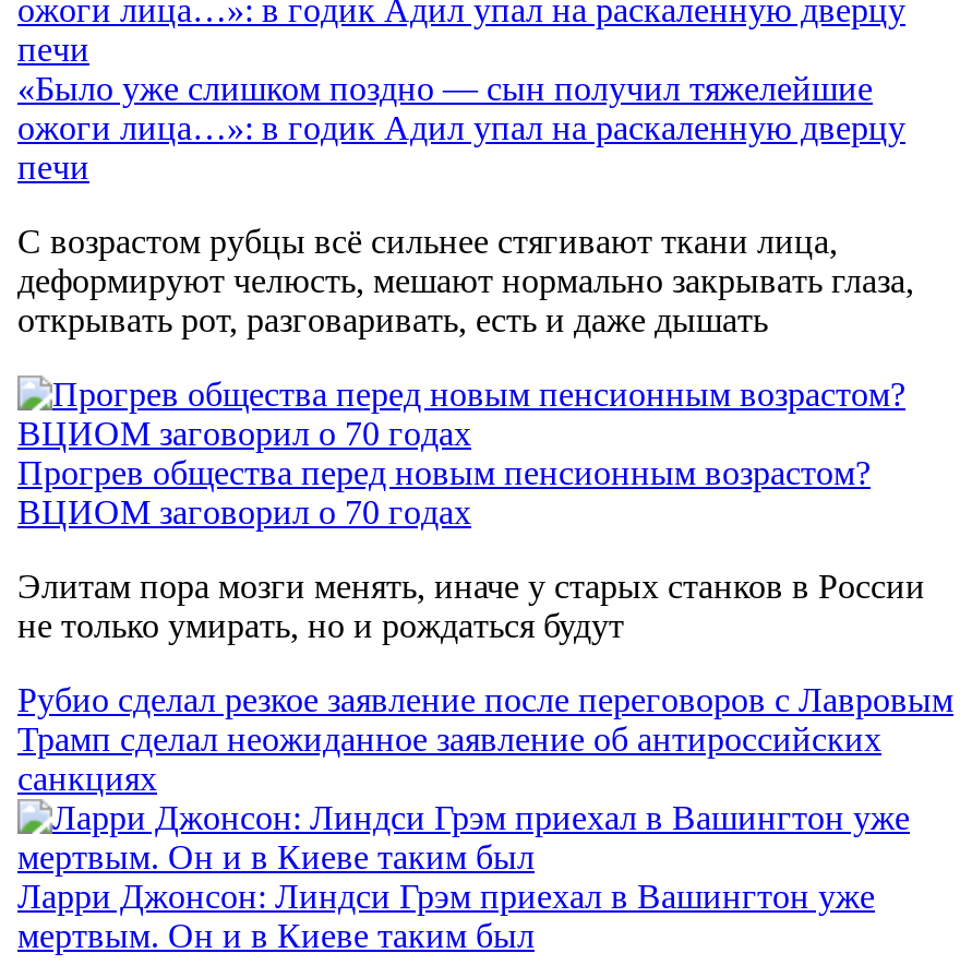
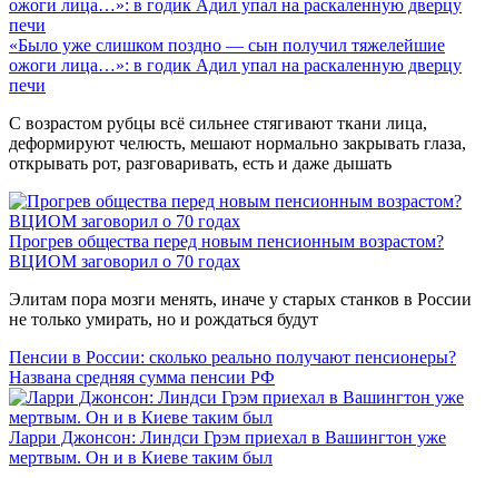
- Рубио сделал резкое заявление после переговоров с Лавровым
- Трамп сделал неожиданное заявление об антироссийских
- санкциях
+ Пенсии в России: сколько реально получают пенсионеры?
+ Названа средняя сумма пенсии РФ
